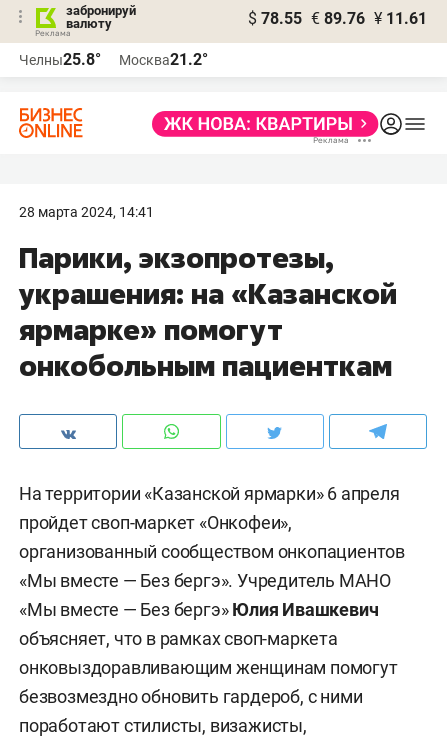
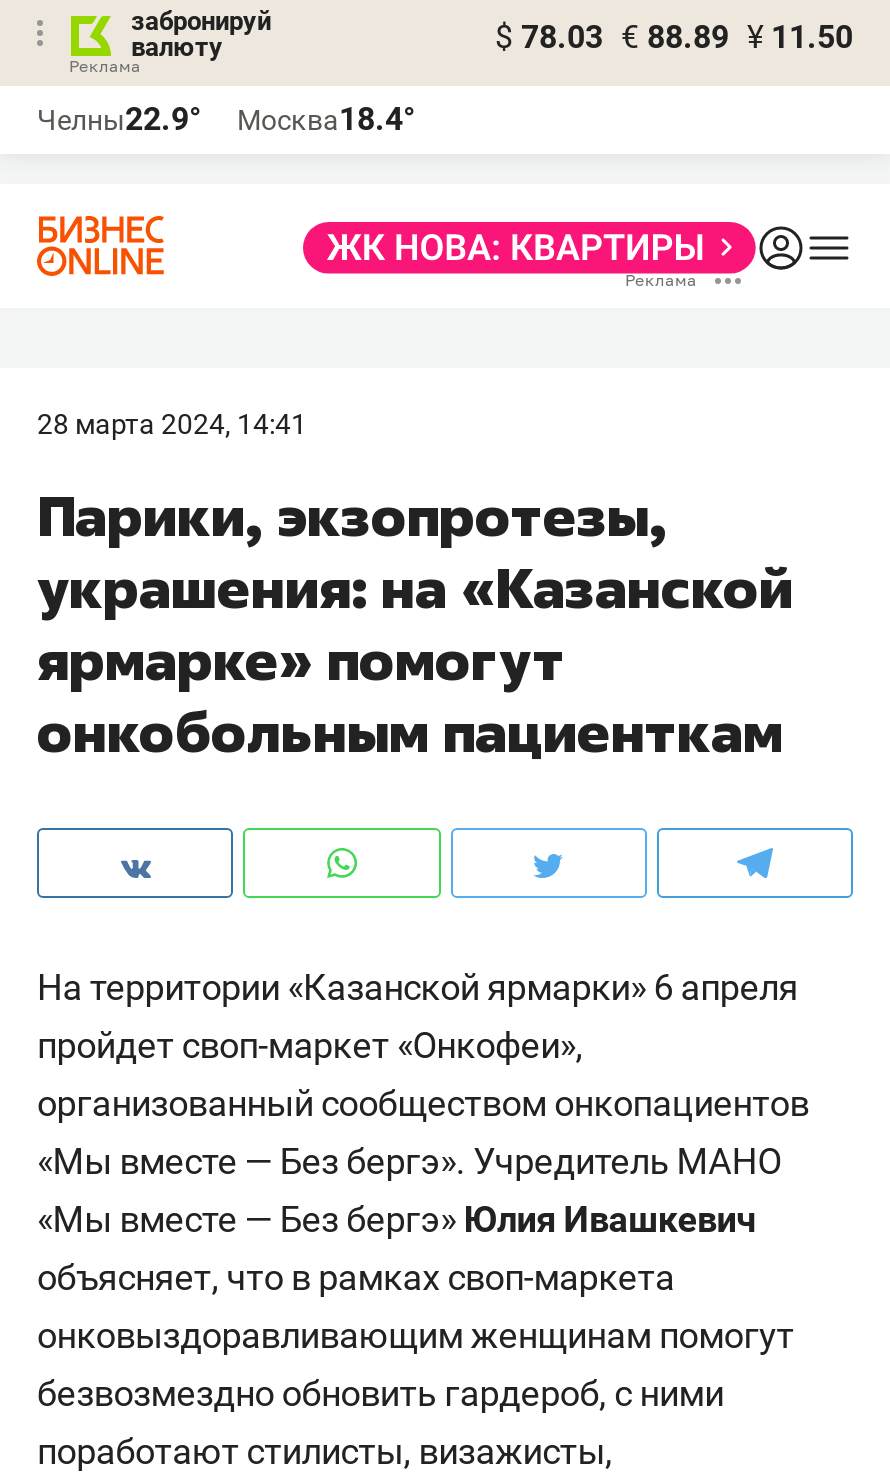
- $ 78.55 € 89.76 ¥ 11.61
+ $ 78.03 € 88.89 ¥ 11.50

- Челны25.8°
+ Челны22.9°

- Москва21.2°
+ Москва18.4°
